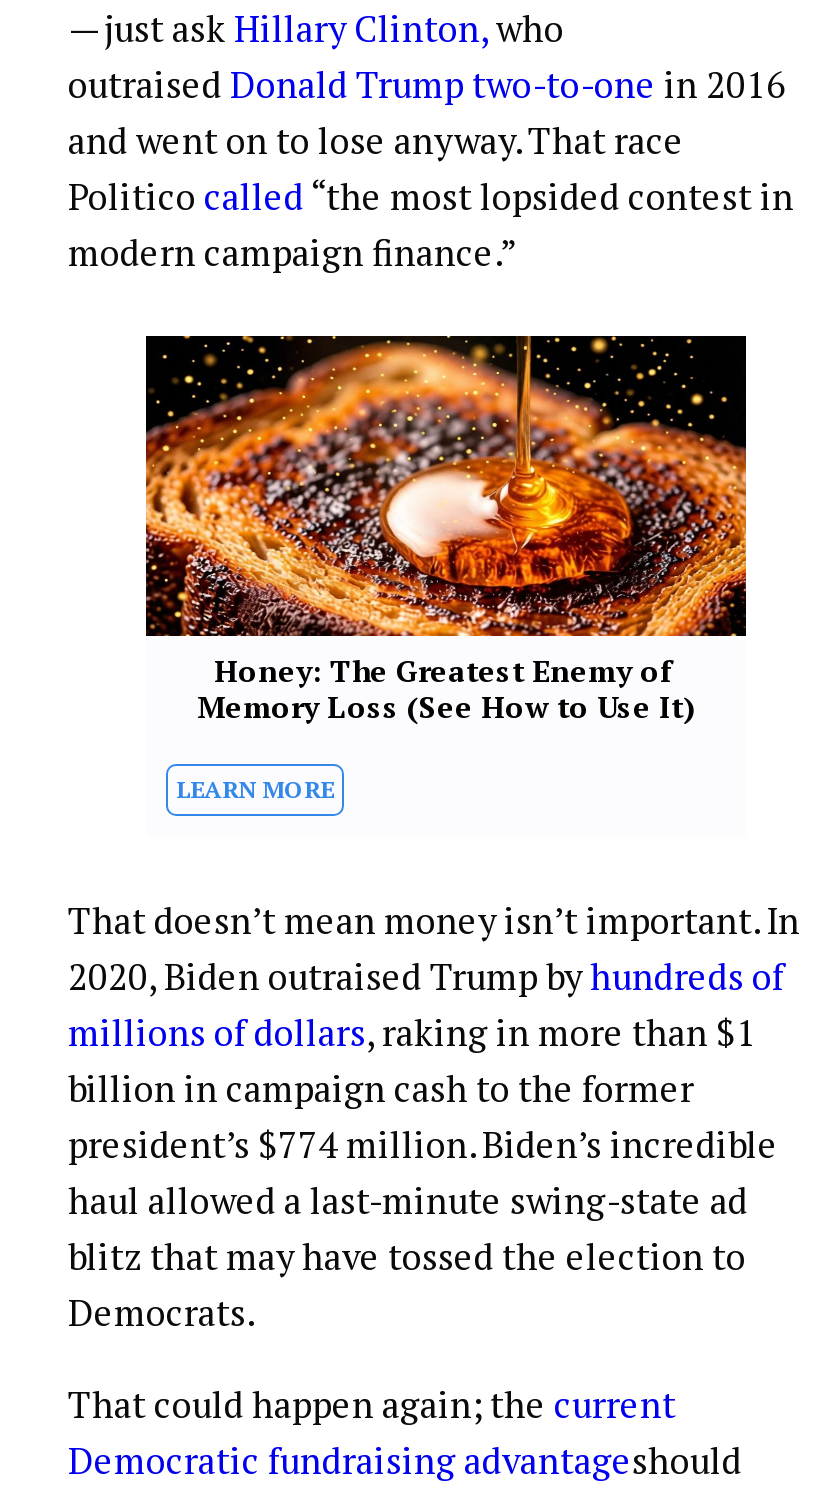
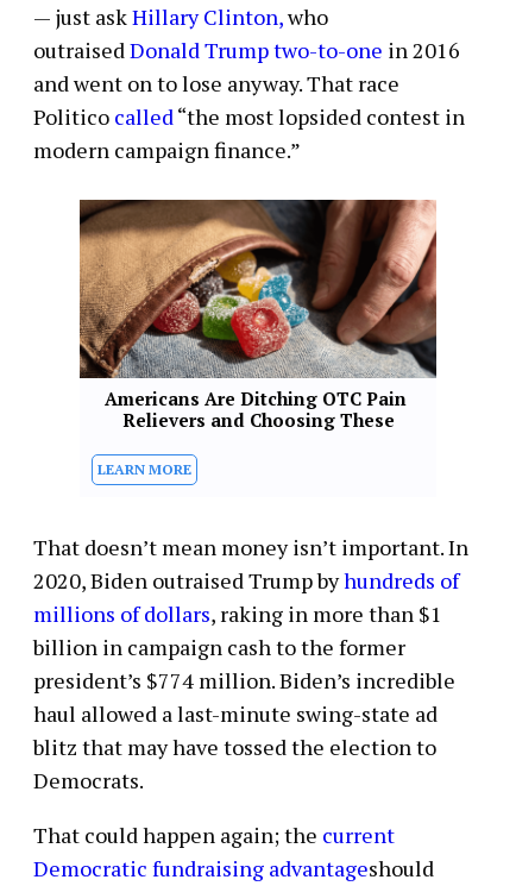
- [image]
- Honey: The Greatest Enemy of
- Memory Loss (See How to Use It)
+ [image]
+ Americans Are Ditching OTC Pain
+ Relievers and Choosing These
